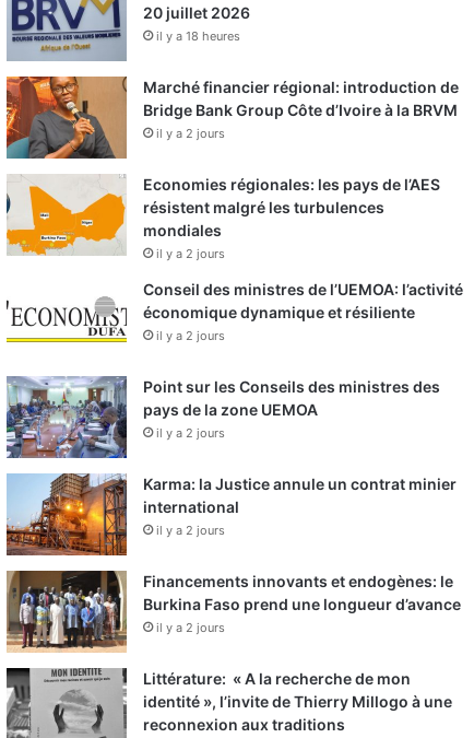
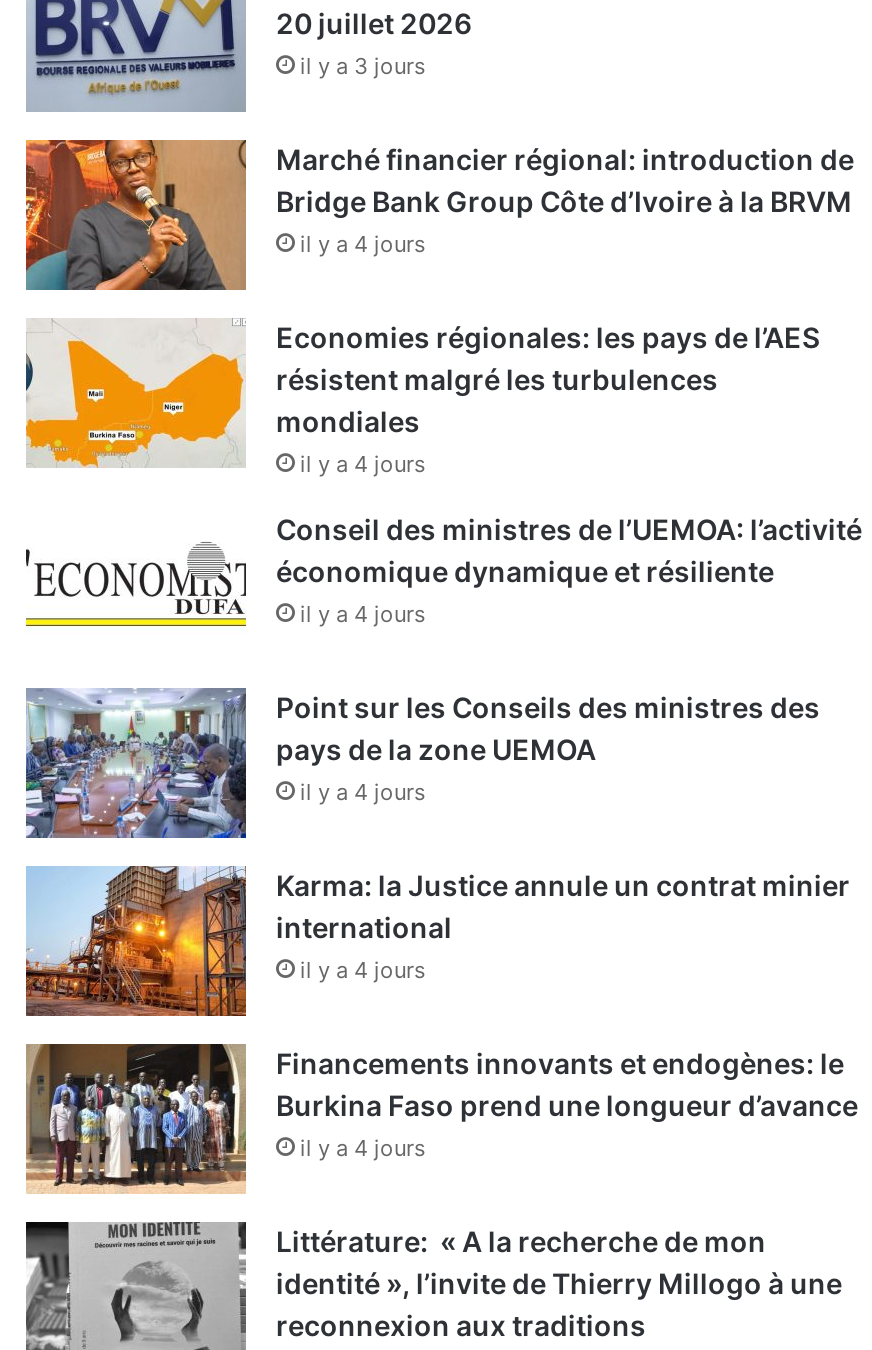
- il y a 18 heures
+ il y a 3 jours

- il y a 2 jours
+ il y a 4 jours

- il y a 2 jours
+ il y a 4 jours

- il y a 2 jours
+ il y a 4 jours

- il y a 2 jours
+ il y a 4 jours

- il y a 2 jours
+ il y a 4 jours

- il y a 2 jours
+ il y a 4 jours
